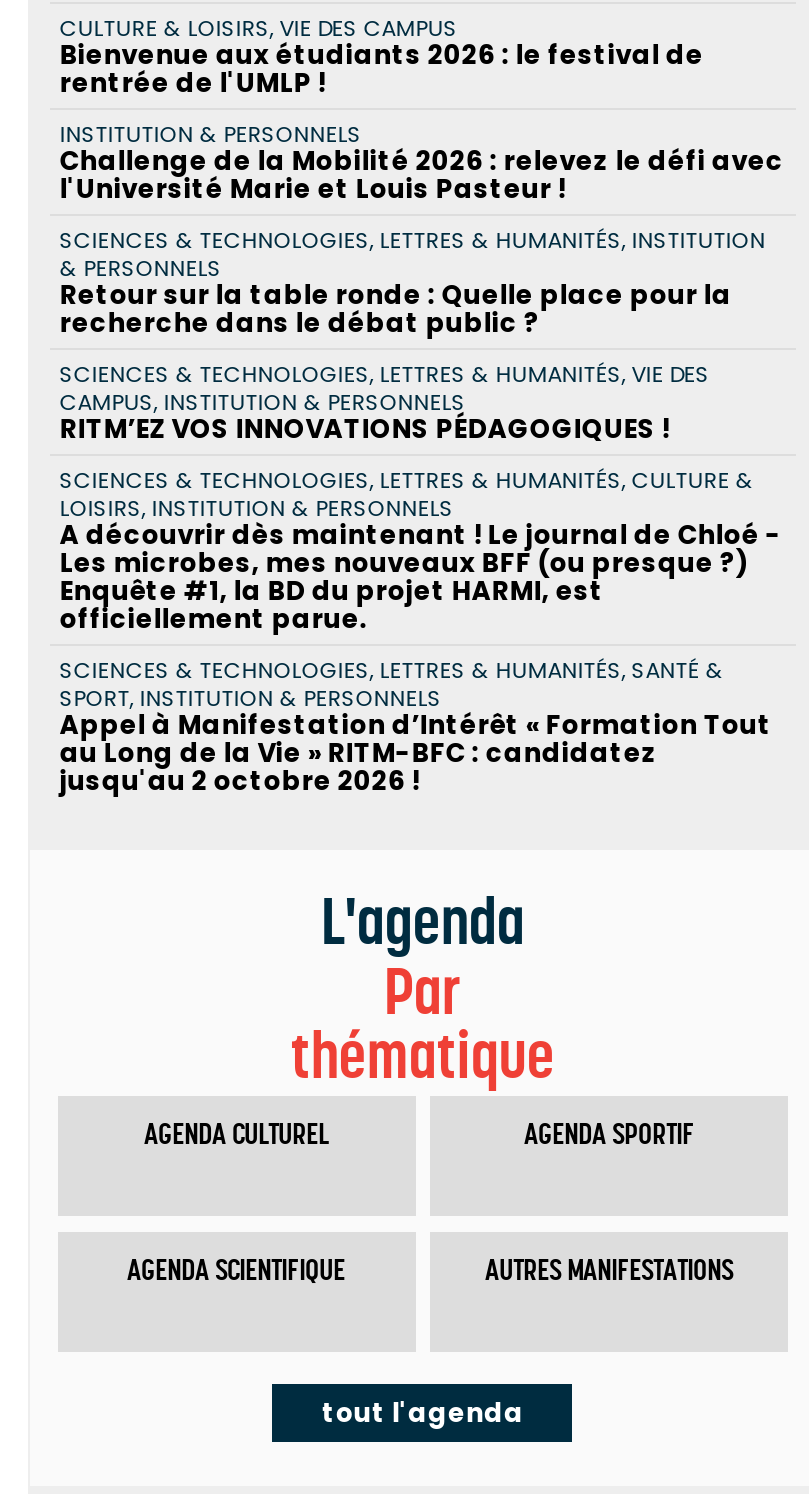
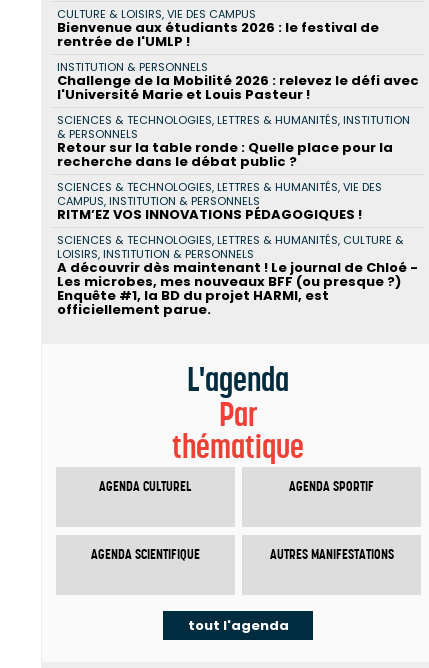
- SCIENCES & TECHNOLOGIES, LETTRES & HUMANITÉS, SANTÉ &
- SPORT, INSTITUTION & PERSONNELS
- Appel à Manifestation d’Intérêt « Formation Tout
- au Long de la Vie » RITM-BFC : candidatez
- jusqu'au 2 octobre 2026 !
